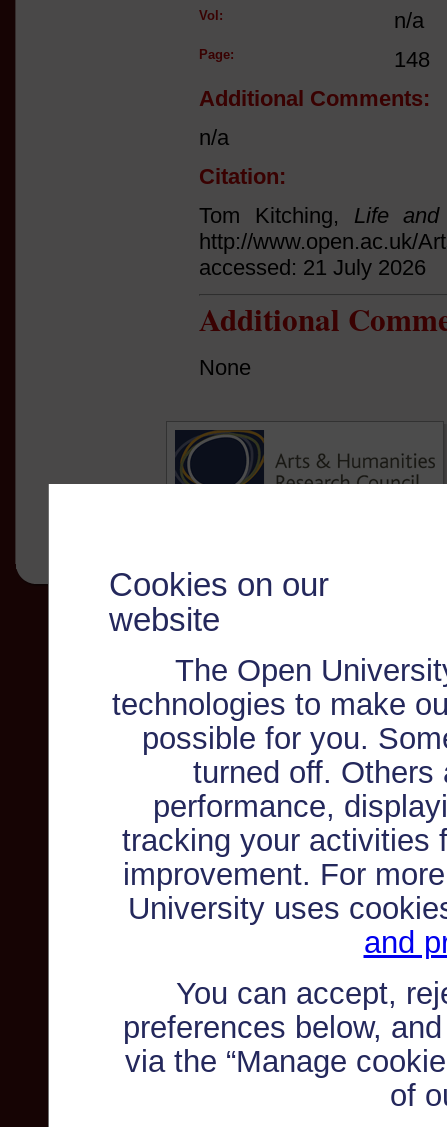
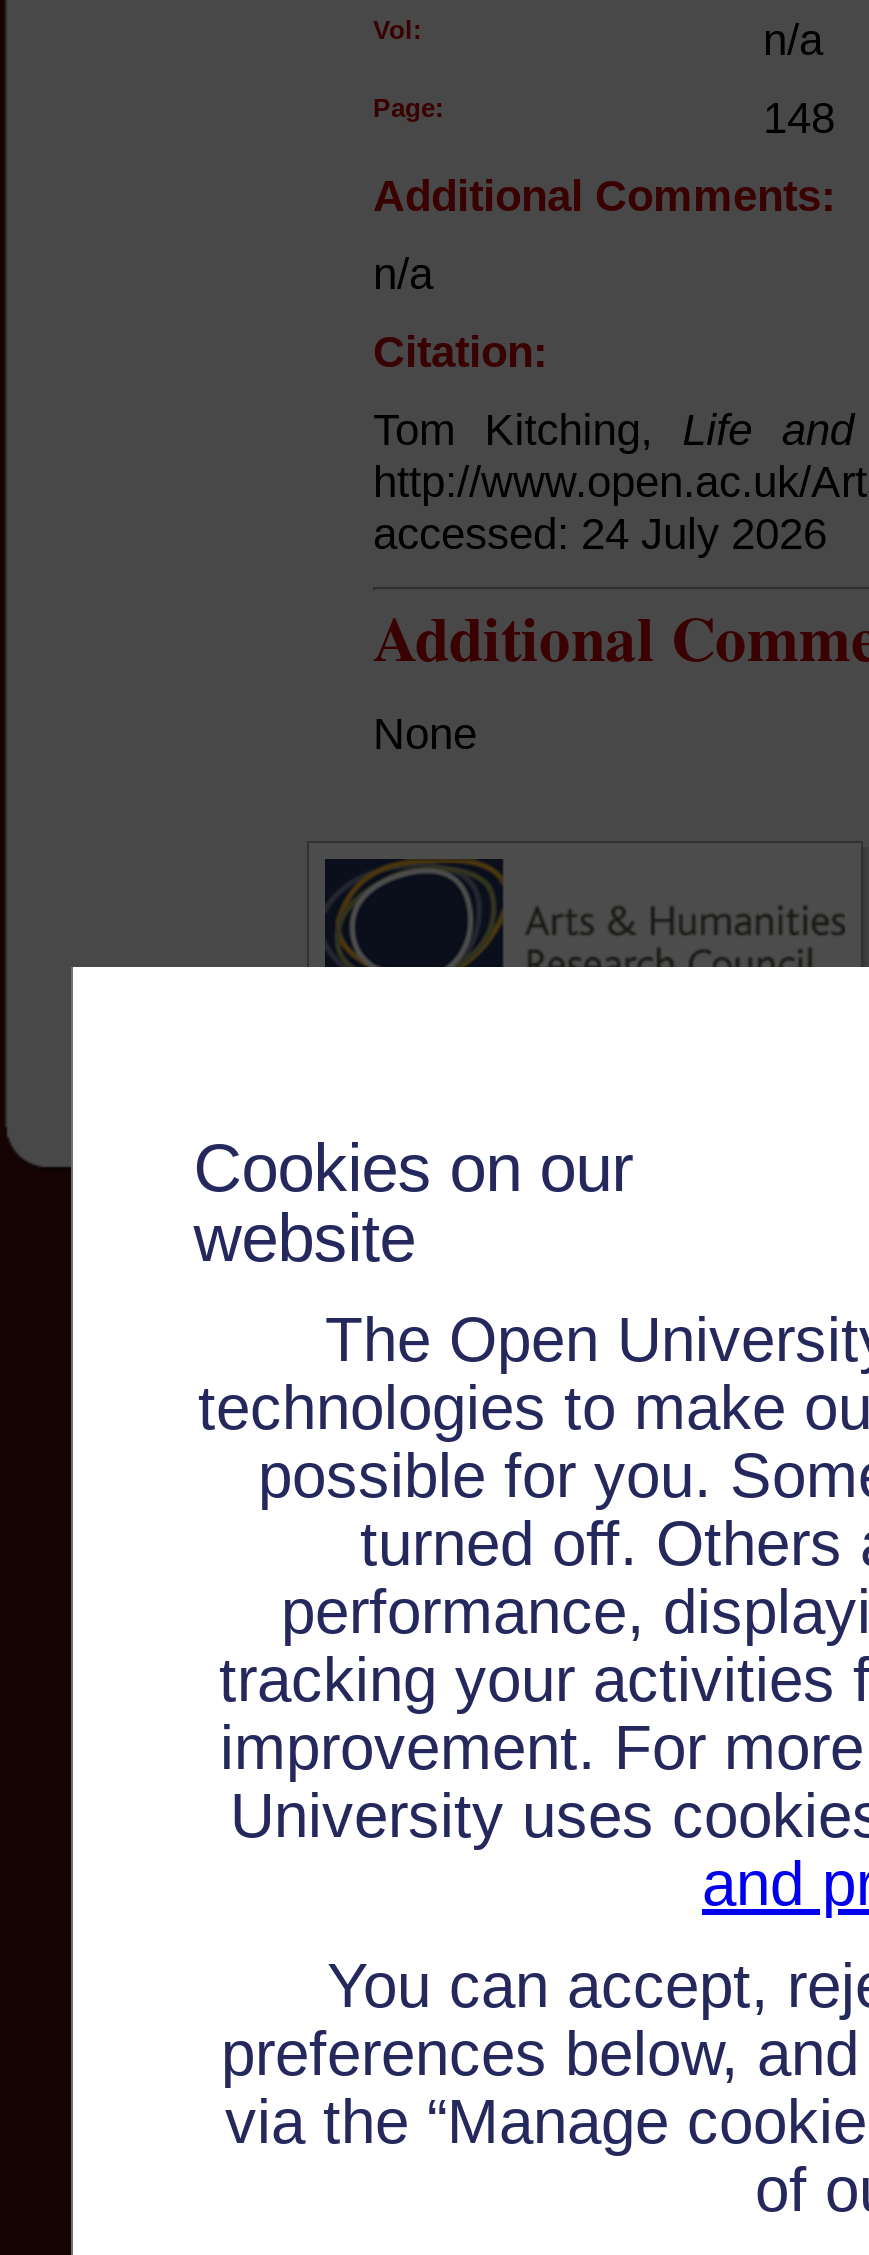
- accessed: 21 July 2026
+ accessed: 24 July 2026
